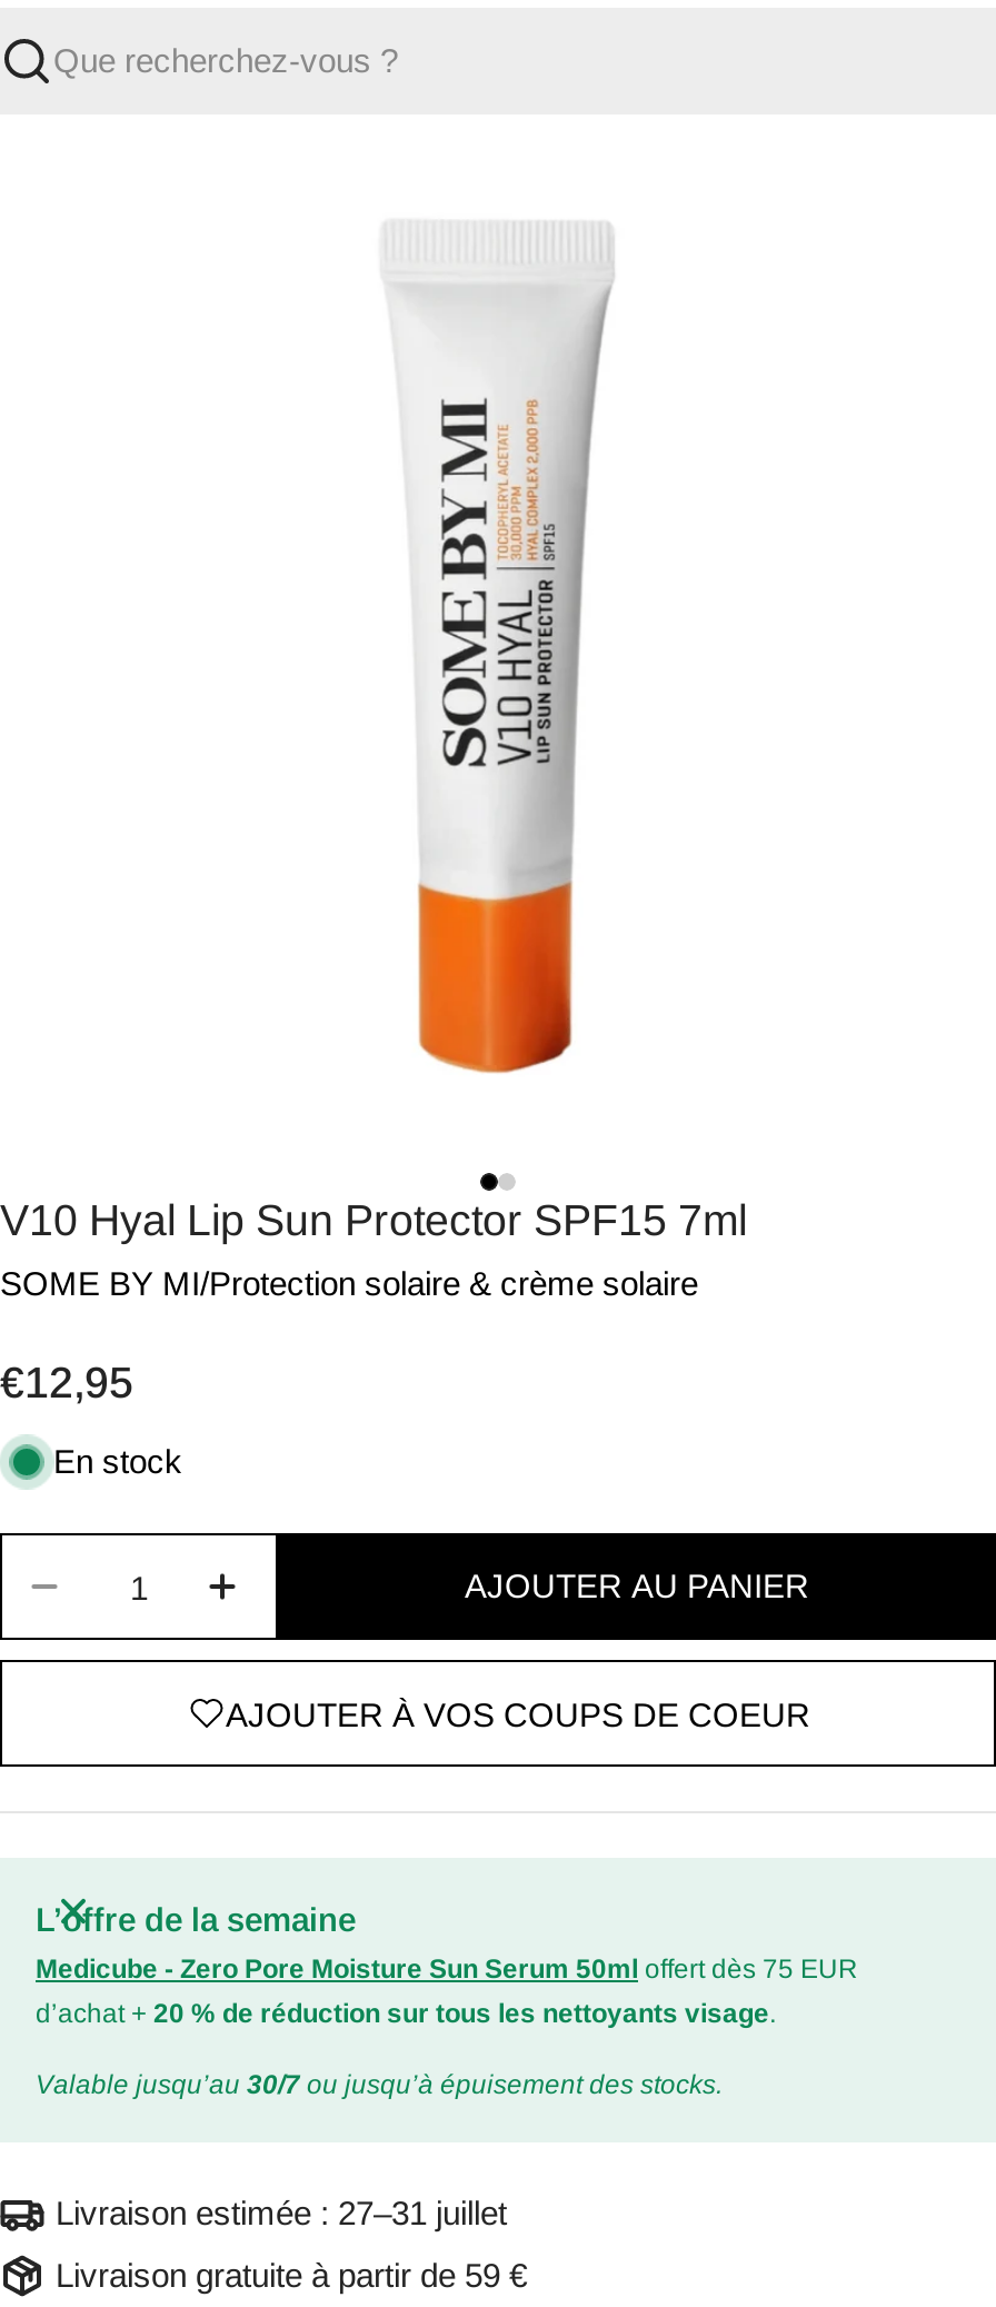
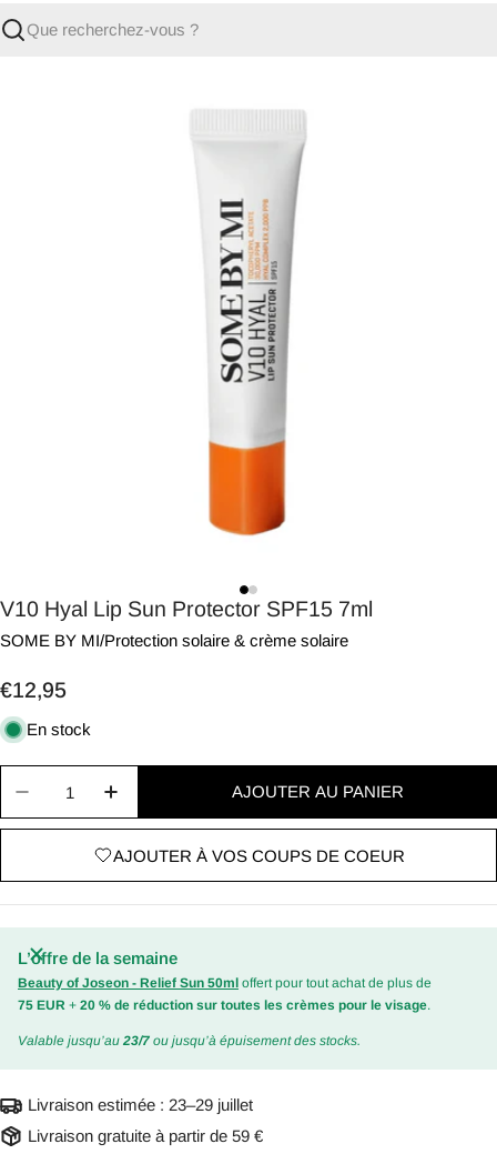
- Medicube - Zero Pore Moisture Sun Serum 50ml offert dès 75 EUR
- d’achat + 20 % de réduction sur tous les nettoyants visage.
+ Beauty of Joseon - Relief Sun 50ml offert pour tout achat de plus de
+ 75 EUR + 20 % de réduction sur toutes les crèmes pour le visage.

- Valable jusqu’au 30/7 ou jusqu’à épuisement des stocks.
+ Valable jusqu’au 23/7 ou jusqu’à épuisement des stocks.

- Livraison estimée : 27–31 juillet
+ Livraison estimée : 23–29 juillet
